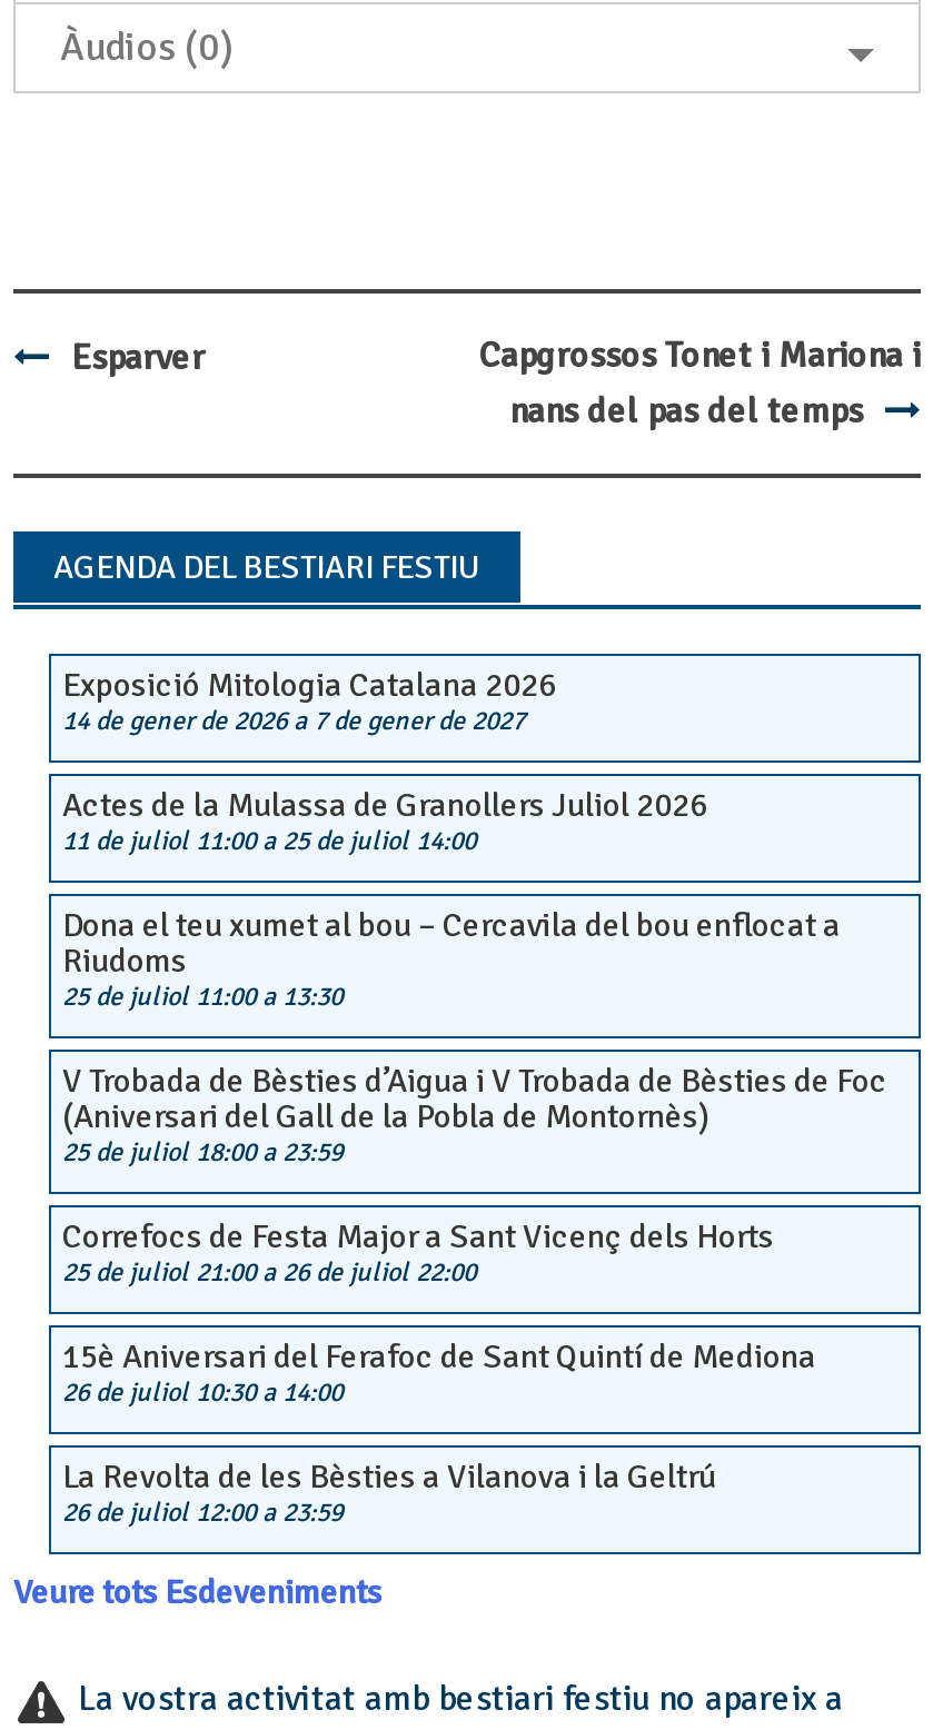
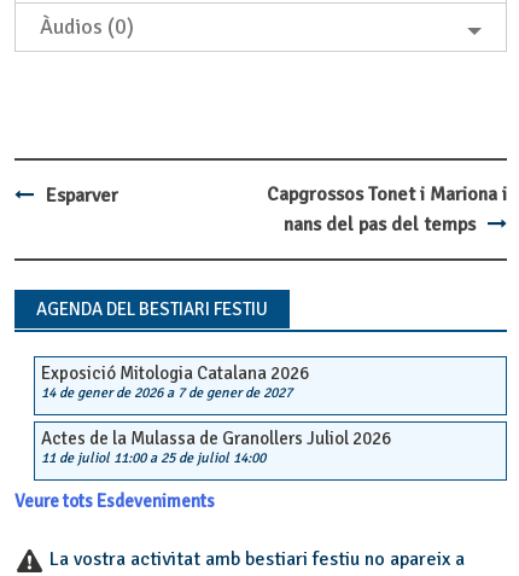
- [image]
- Dona el teu xumet al bou – Cercavila del bou enflocat a
- Riudoms
- 25 de juliol 11:00 a 13:30
- V Trobada de Bèsties d’Aigua i V Trobada de Bèsties de Foc
- (Aniversari del Gall de la Pobla de Montornès)
- 25 de juliol 18:00 a 23:59
- Correfocs de Festa Major a Sant Vicenç dels Horts
- 25 de juliol 21:00 a 26 de juliol 22:00
- 15è Aniversari del Ferafoc de Sant Quintí de Mediona
- 26 de juliol 10:30 a 14:00
- La Revolta de les Bèsties a Vilanova i la Geltrú
- 26 de juliol 12:00 a 23:59
